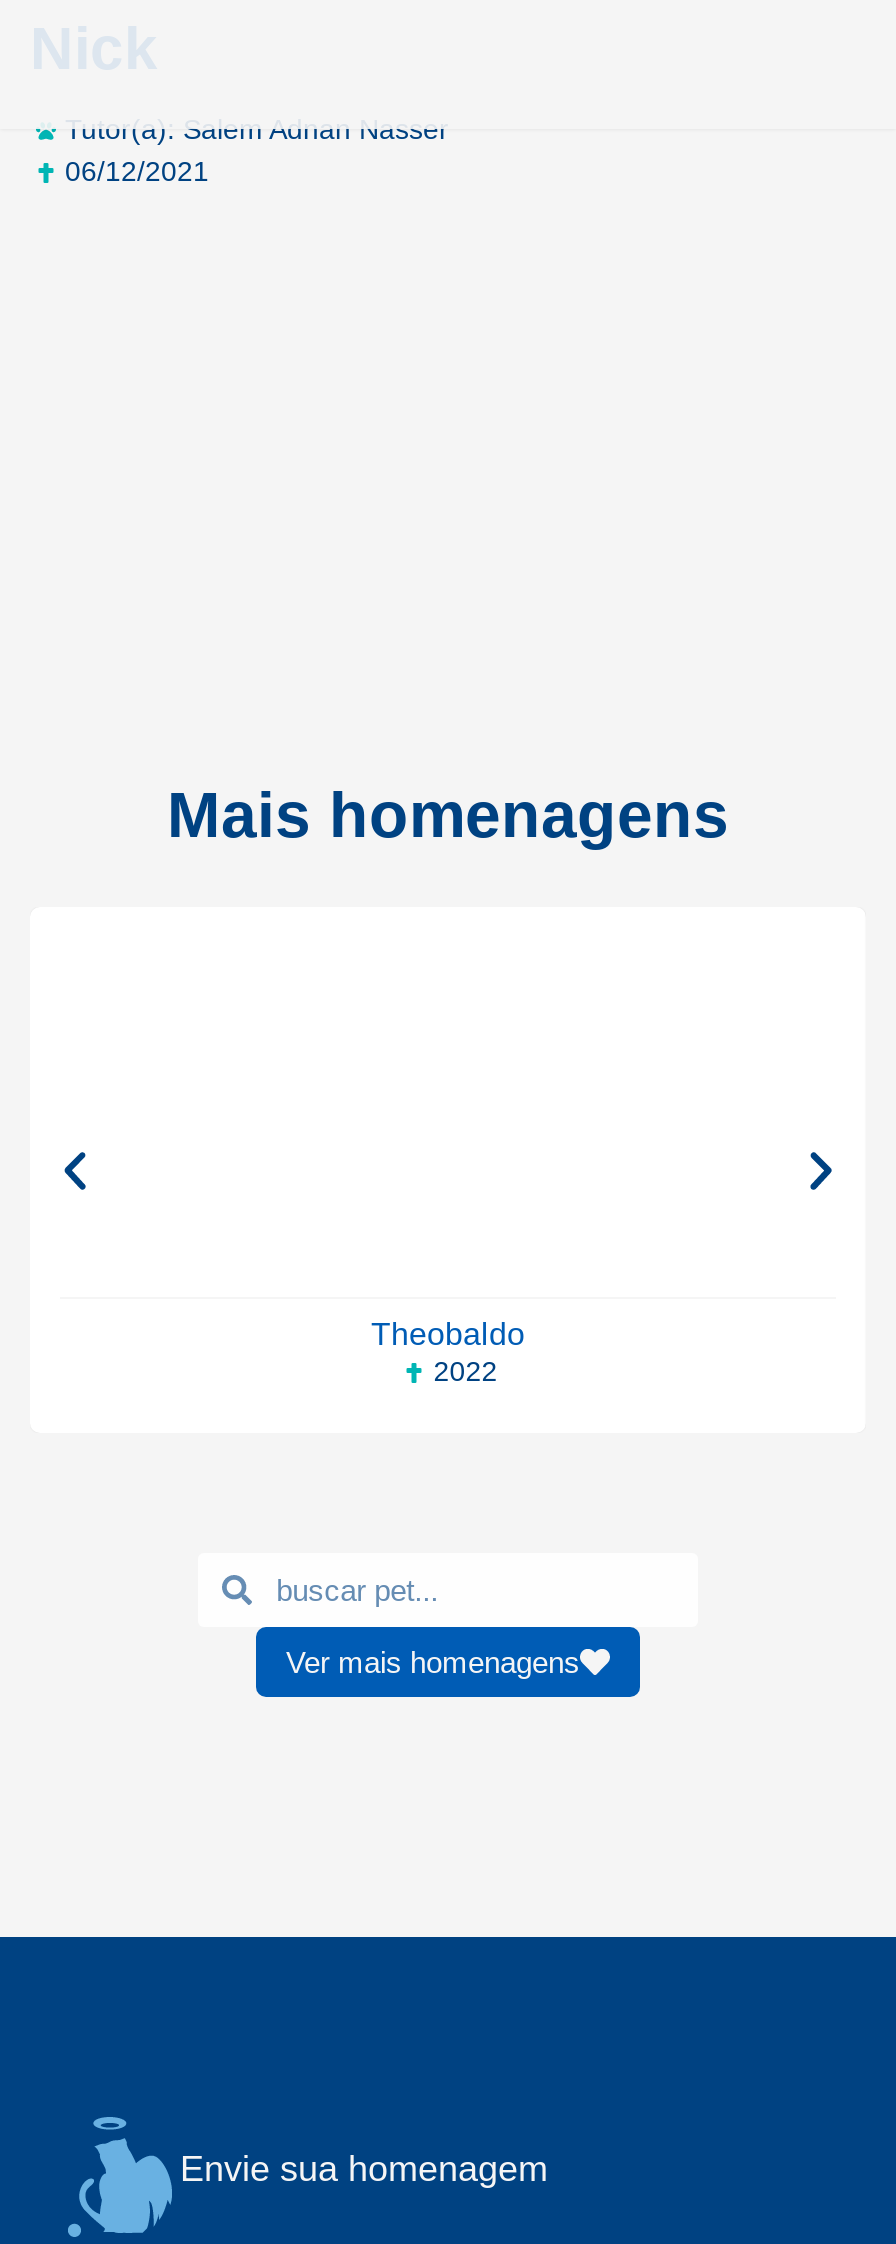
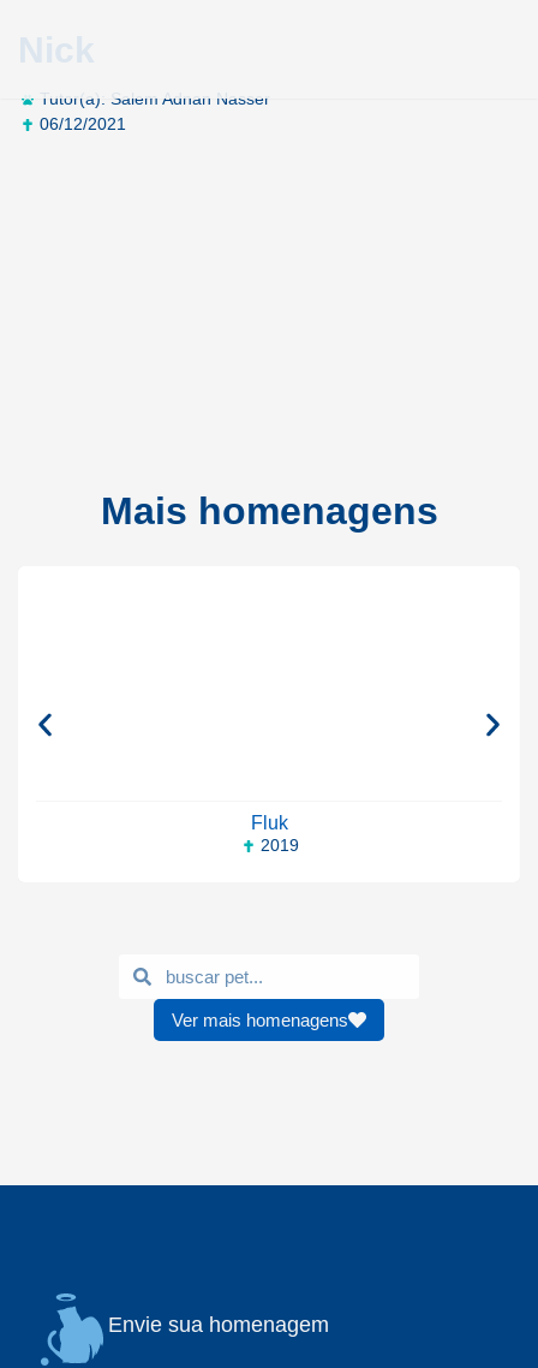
- Theobaldo
- 2022
+ Fluk
+ 2019
